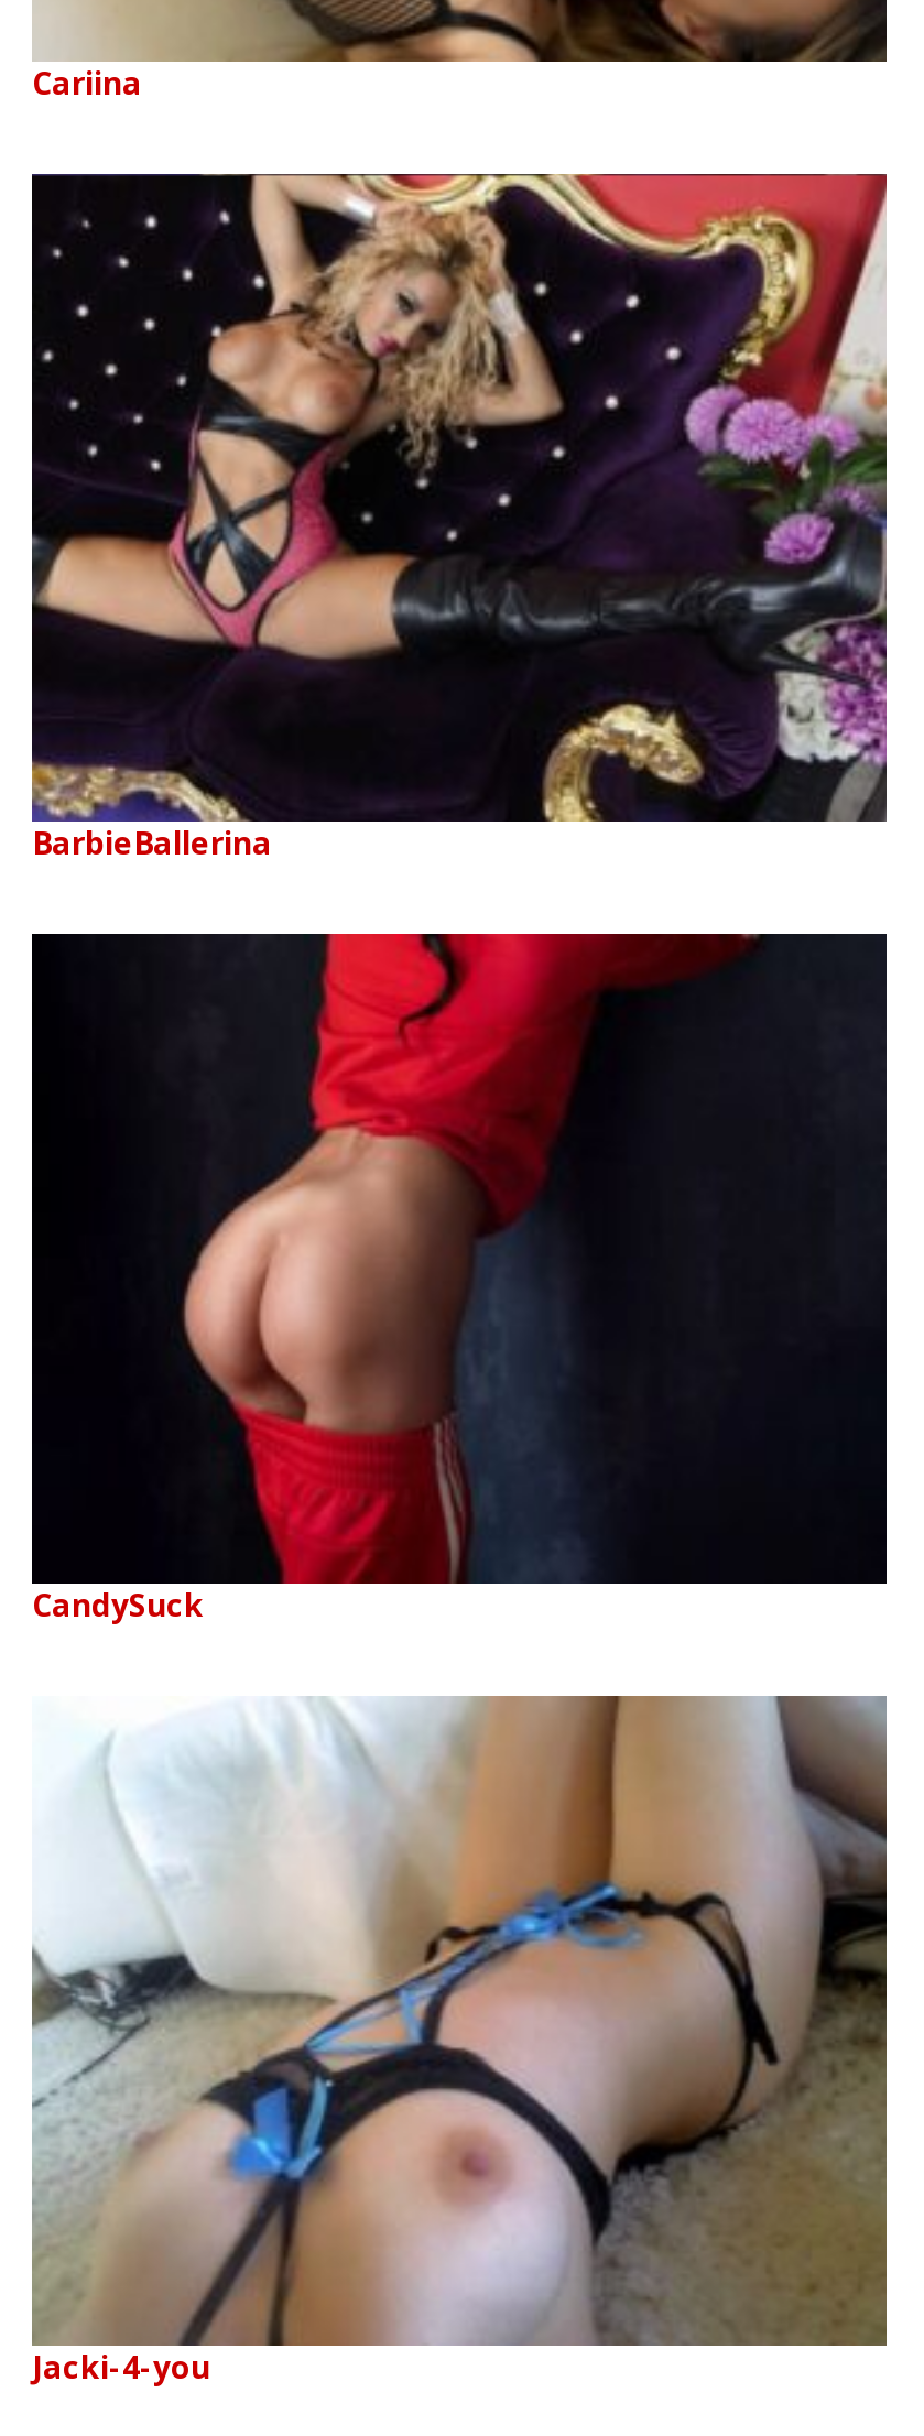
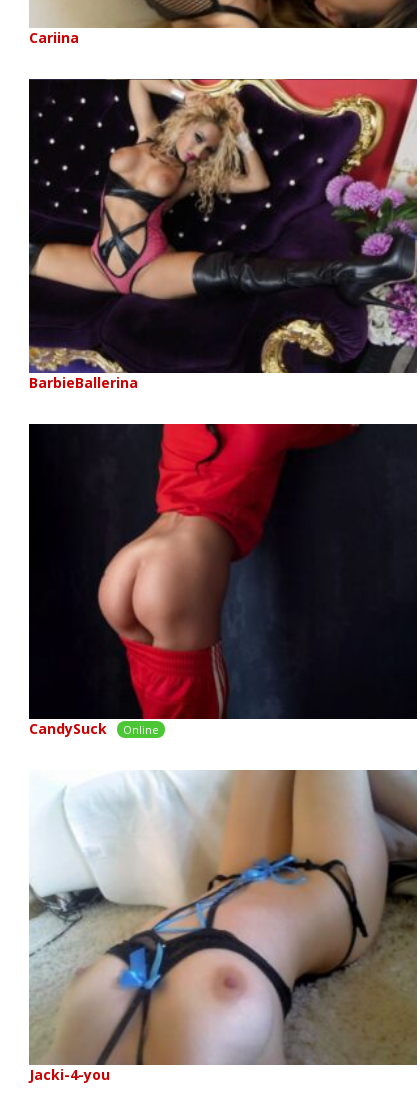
+ Online
